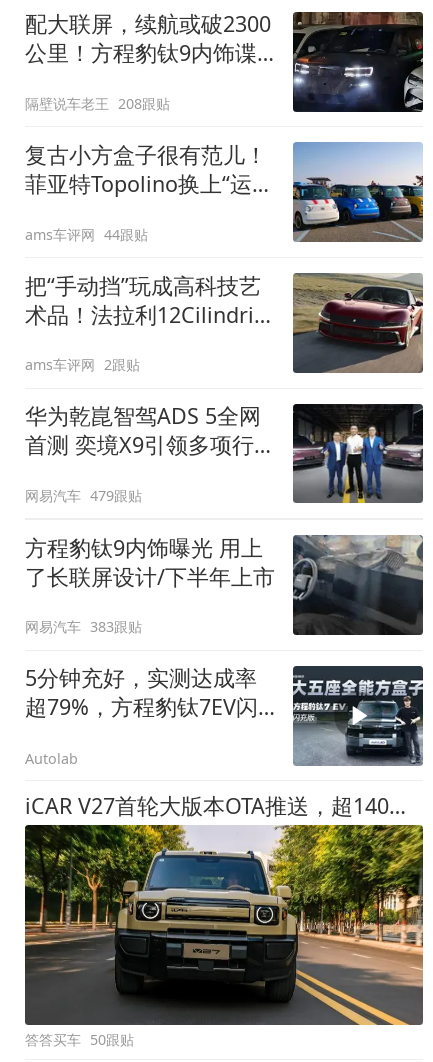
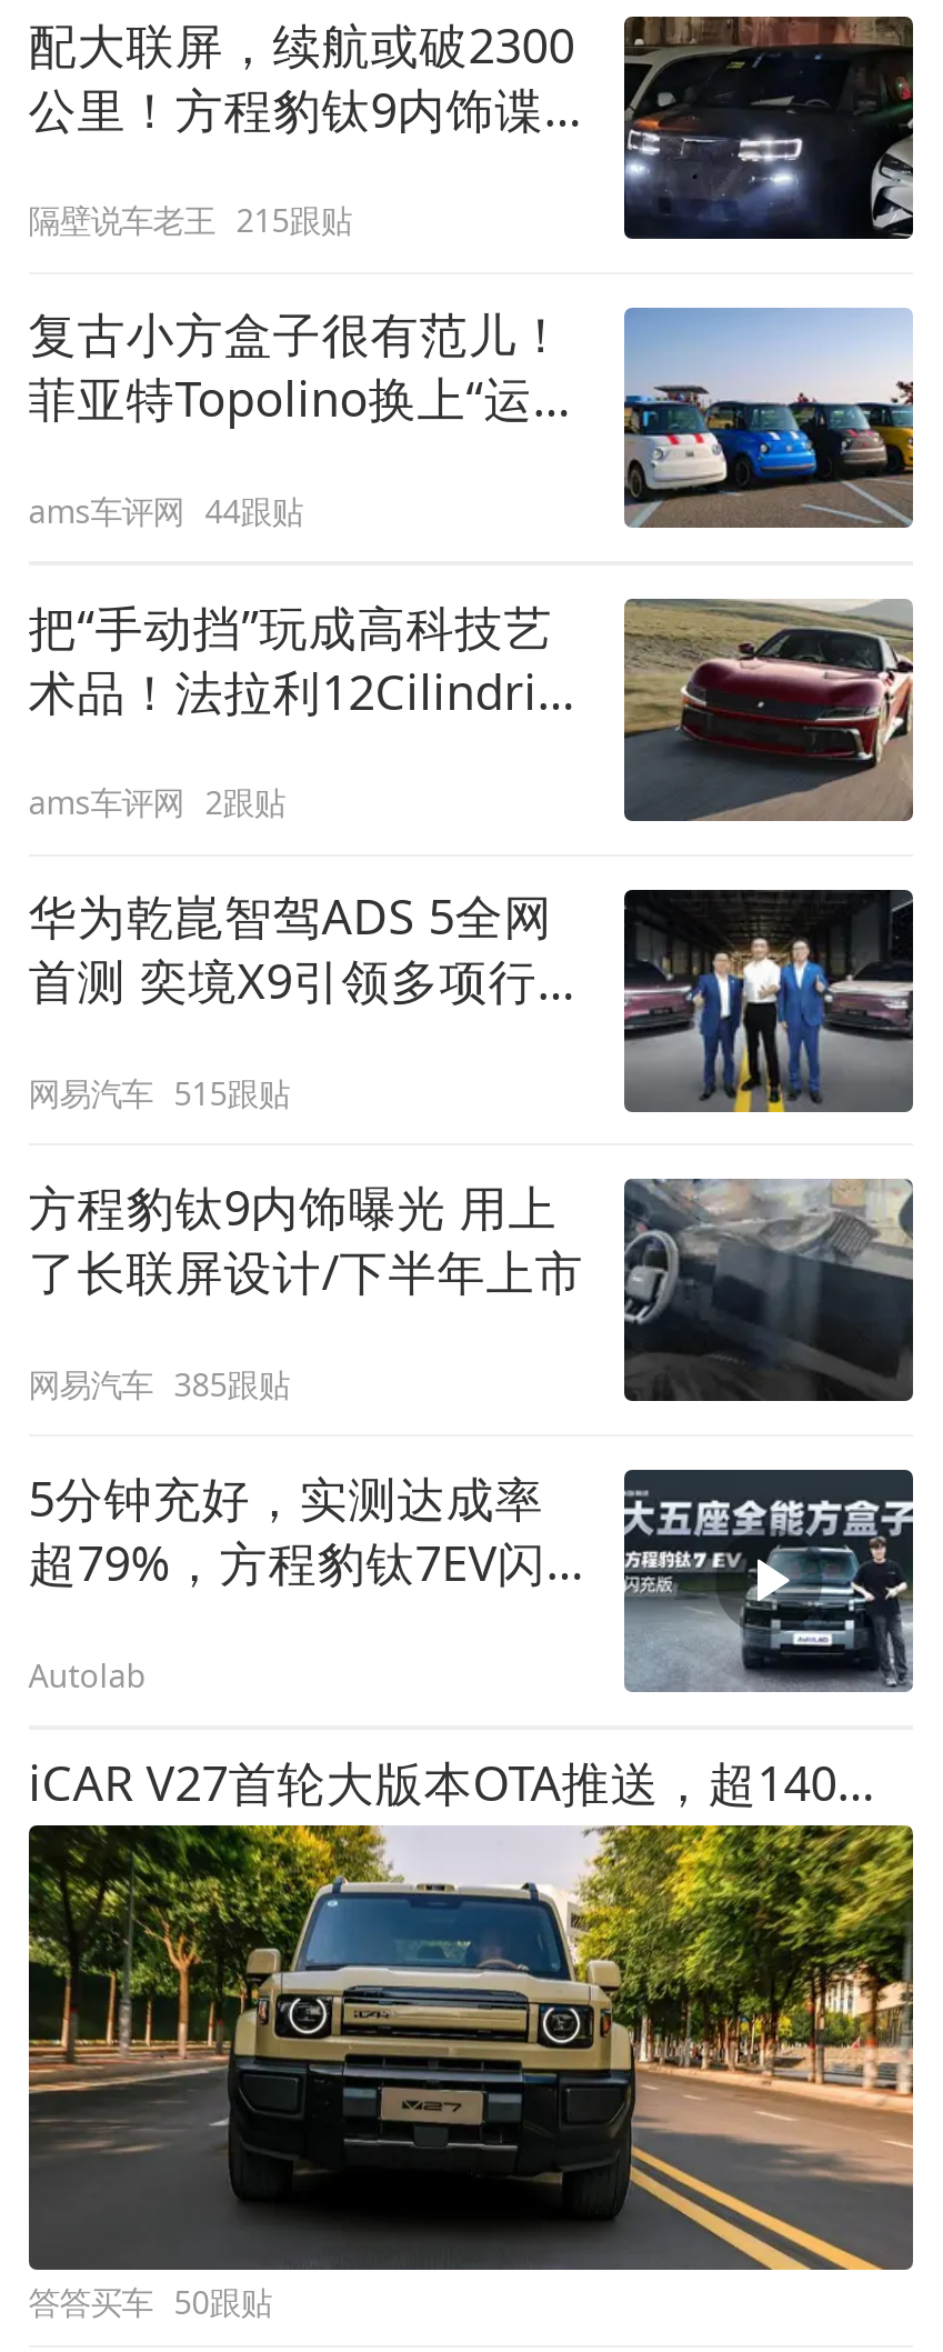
- 隔壁说车老王 208跟贴
+ 隔壁说车老王 215跟贴

- 网易汽车 479跟贴
+ 网易汽车 515跟贴

- 网易汽车 383跟贴
+ 网易汽车 385跟贴
